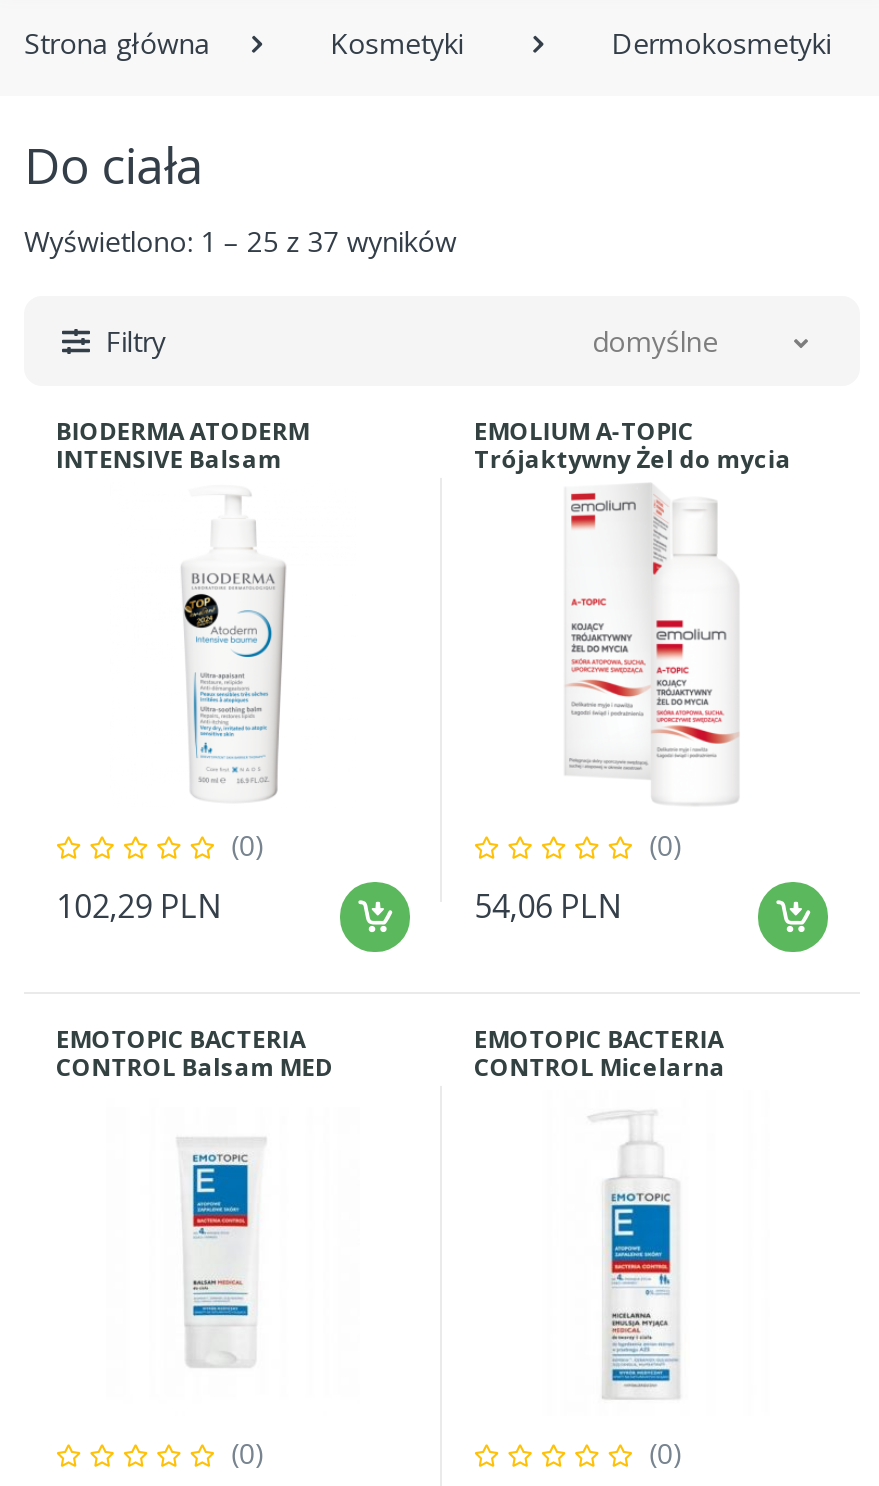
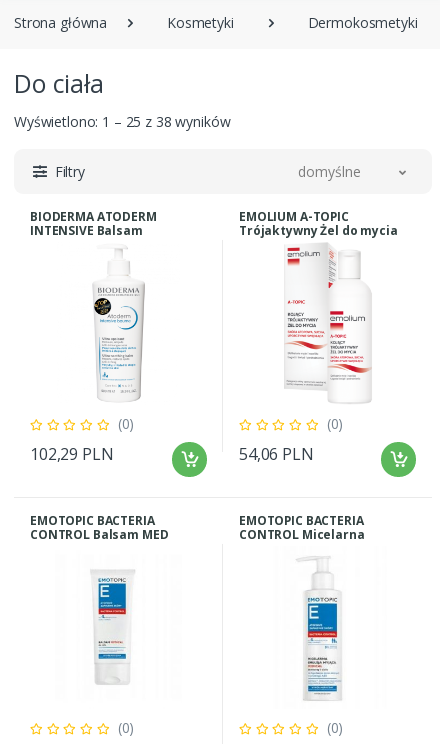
- Wyświetlono: 1 – 25 z 37 wyników
+ Wyświetlono: 1 – 25 z 38 wyników
